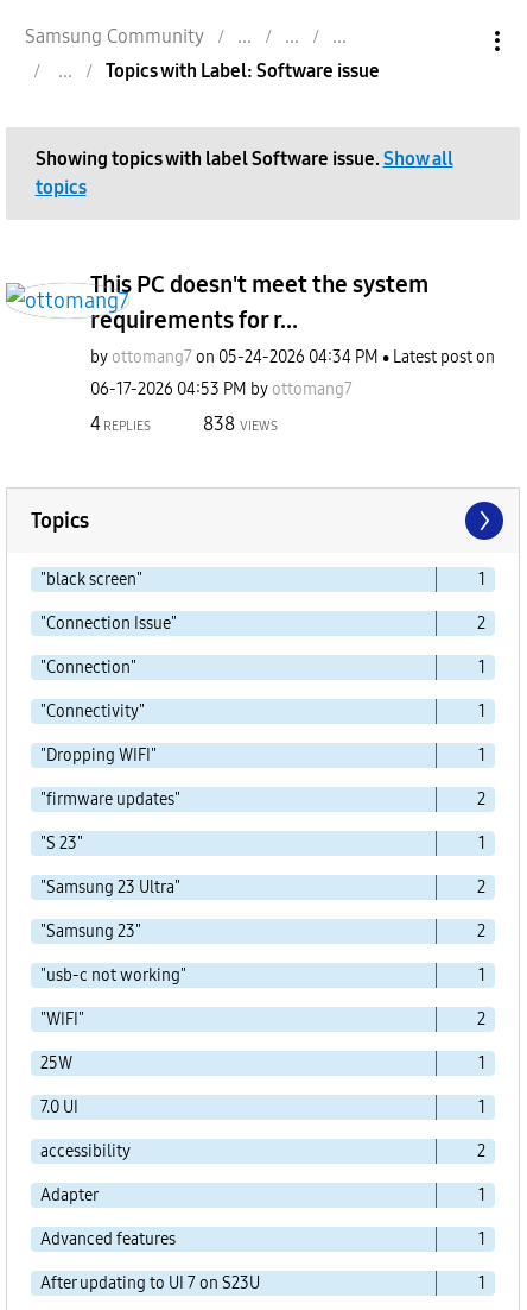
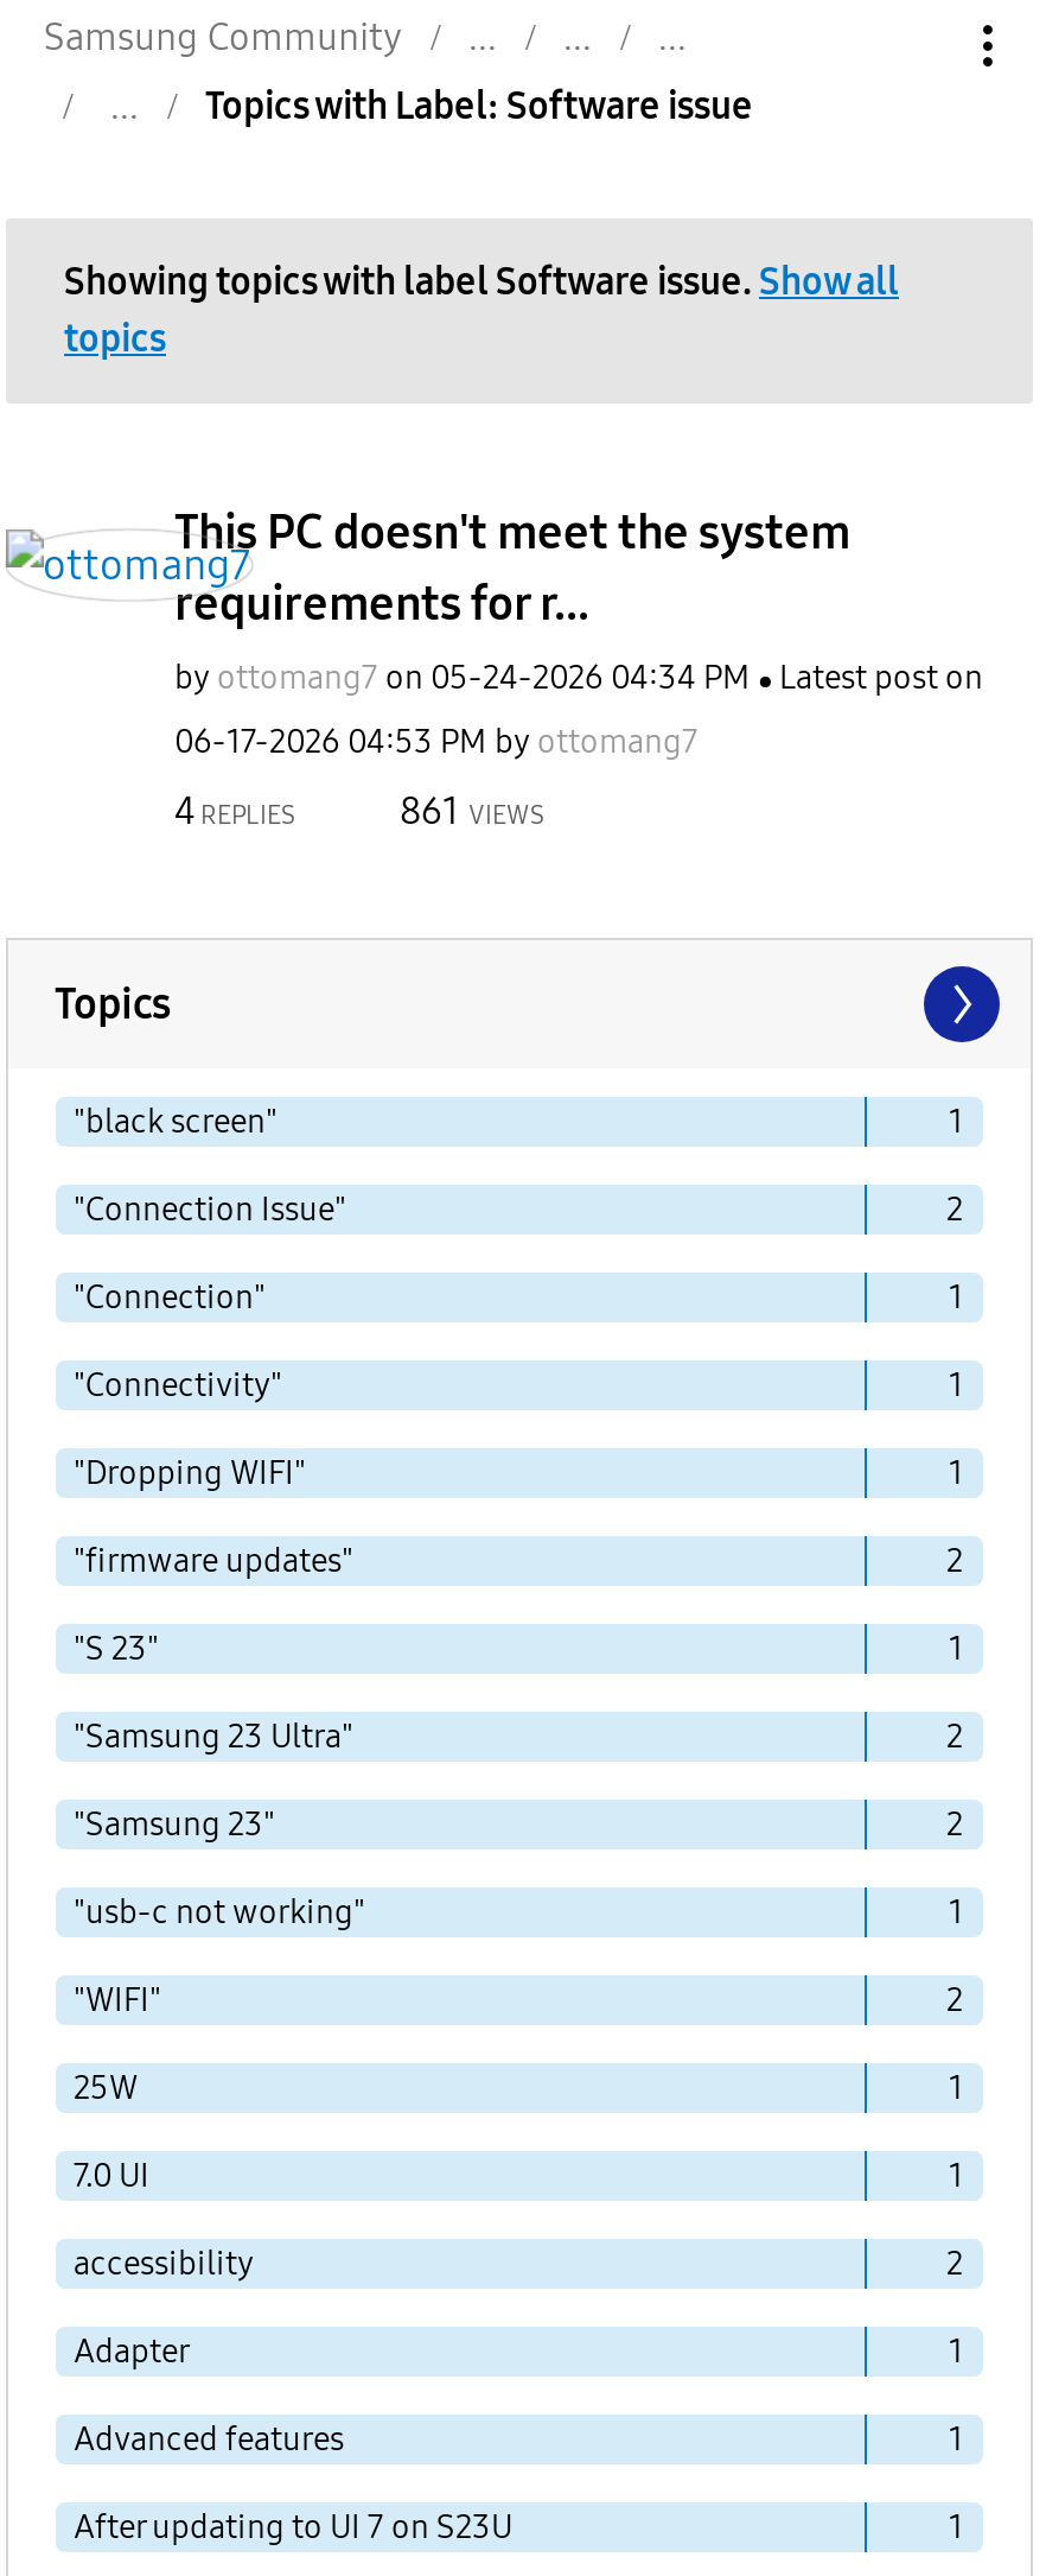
- 838 VIEWS
+ 861 VIEWS
